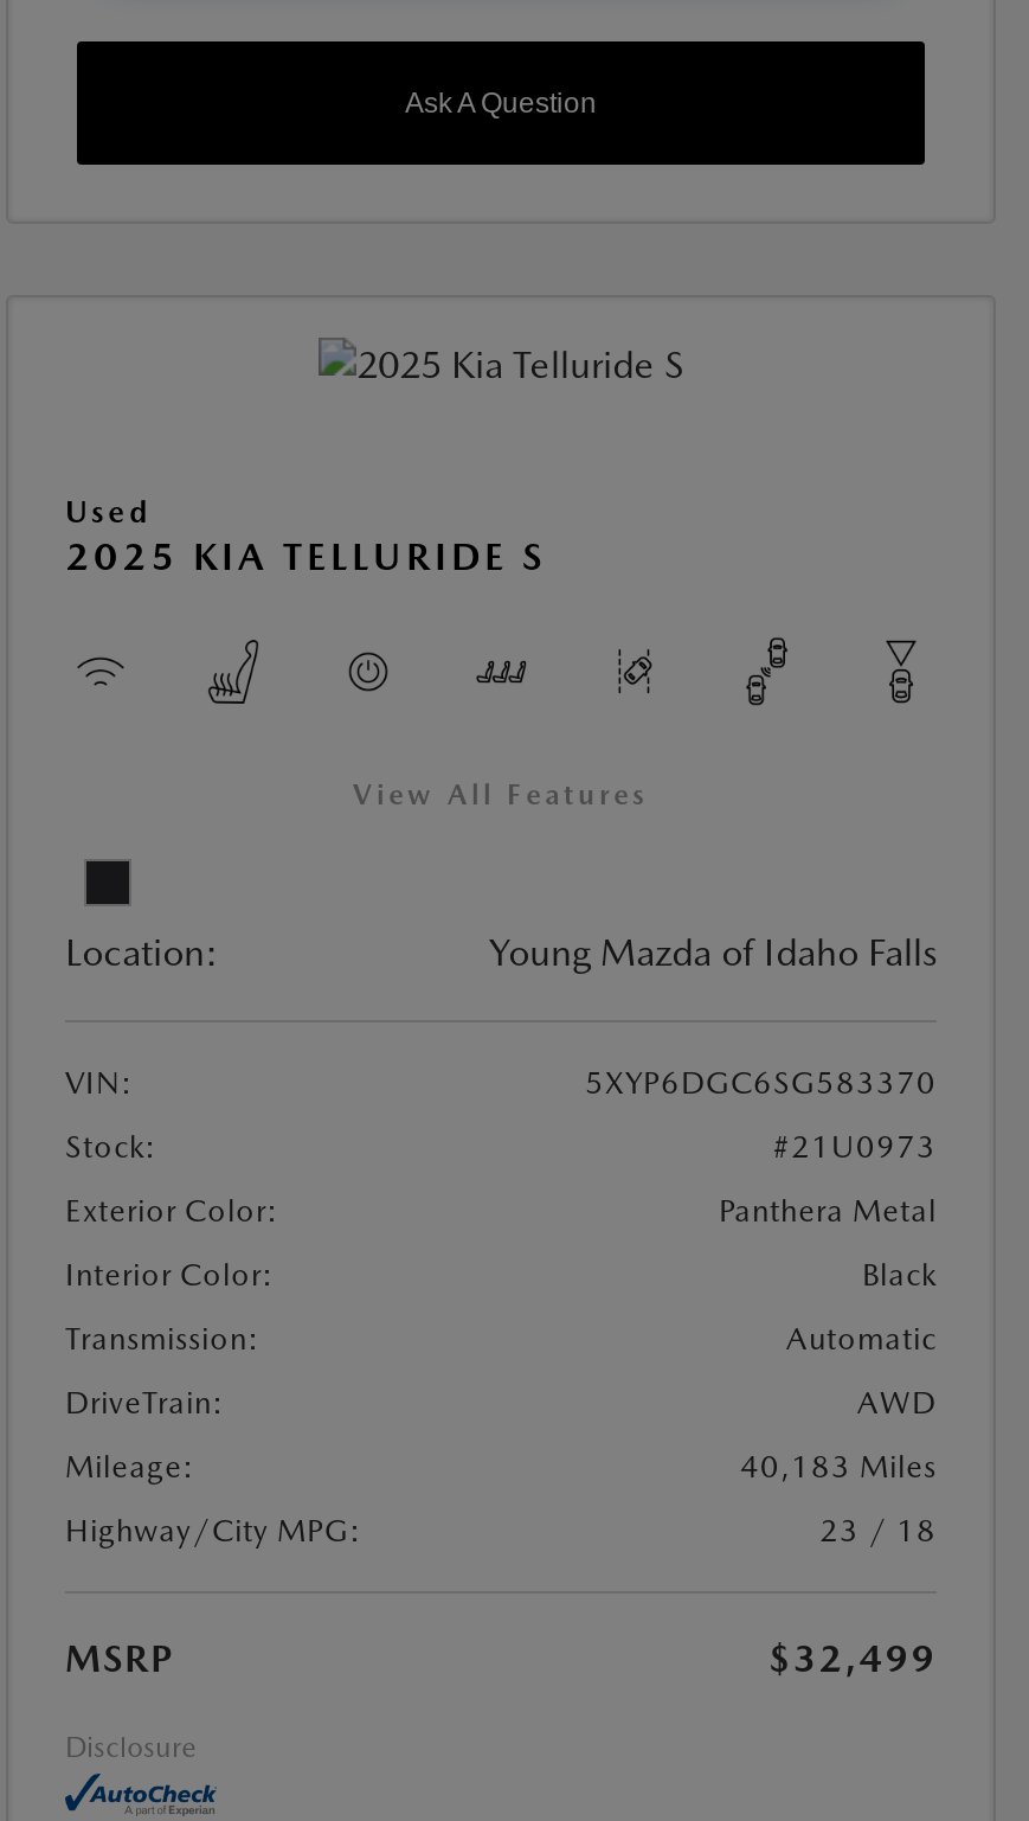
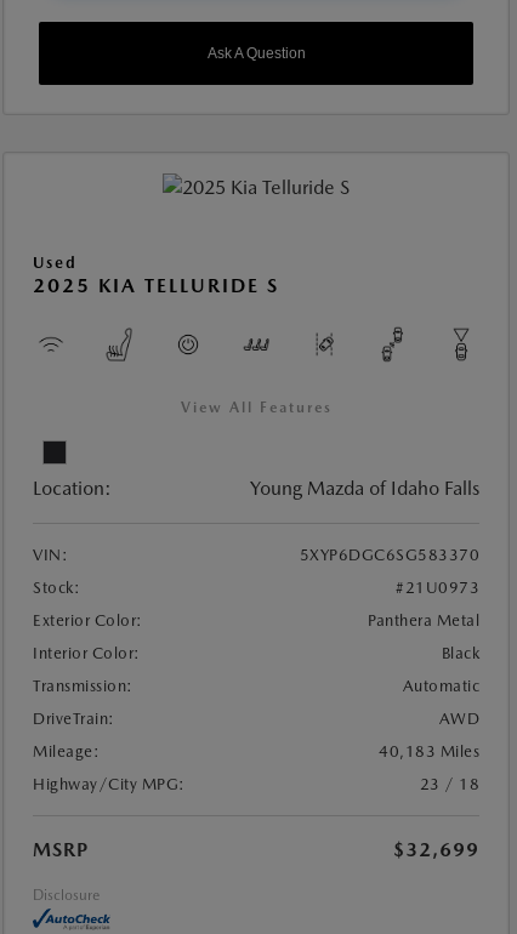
- $32,499
+ $32,699
